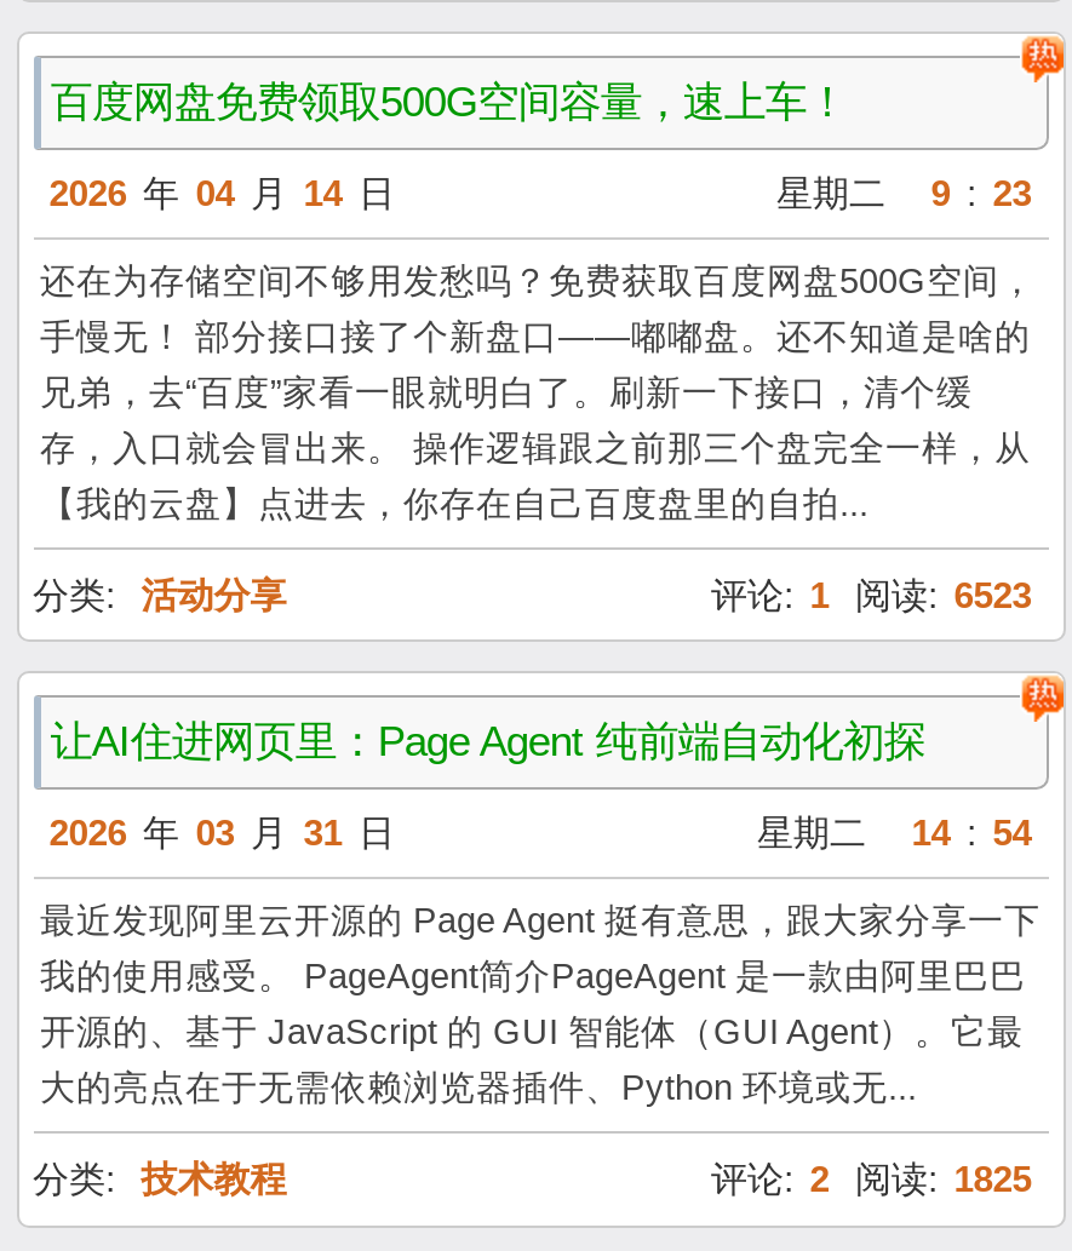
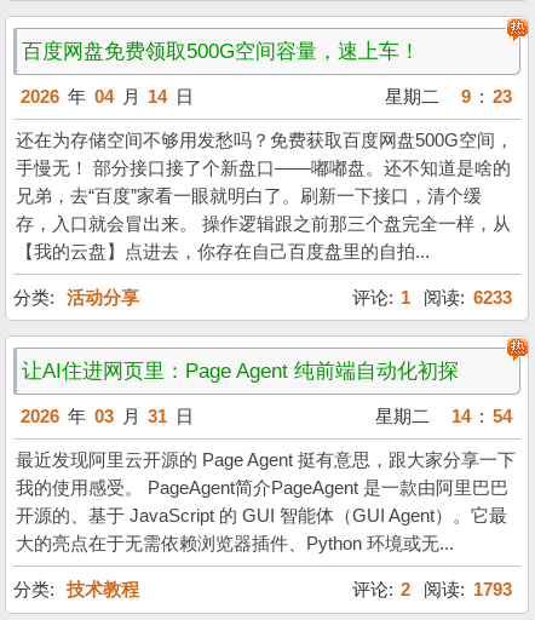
- 评论: 1 阅读: 6523
+ 评论: 1 阅读: 6233

- 评论: 2 阅读: 1825
+ 评论: 2 阅读: 1793
